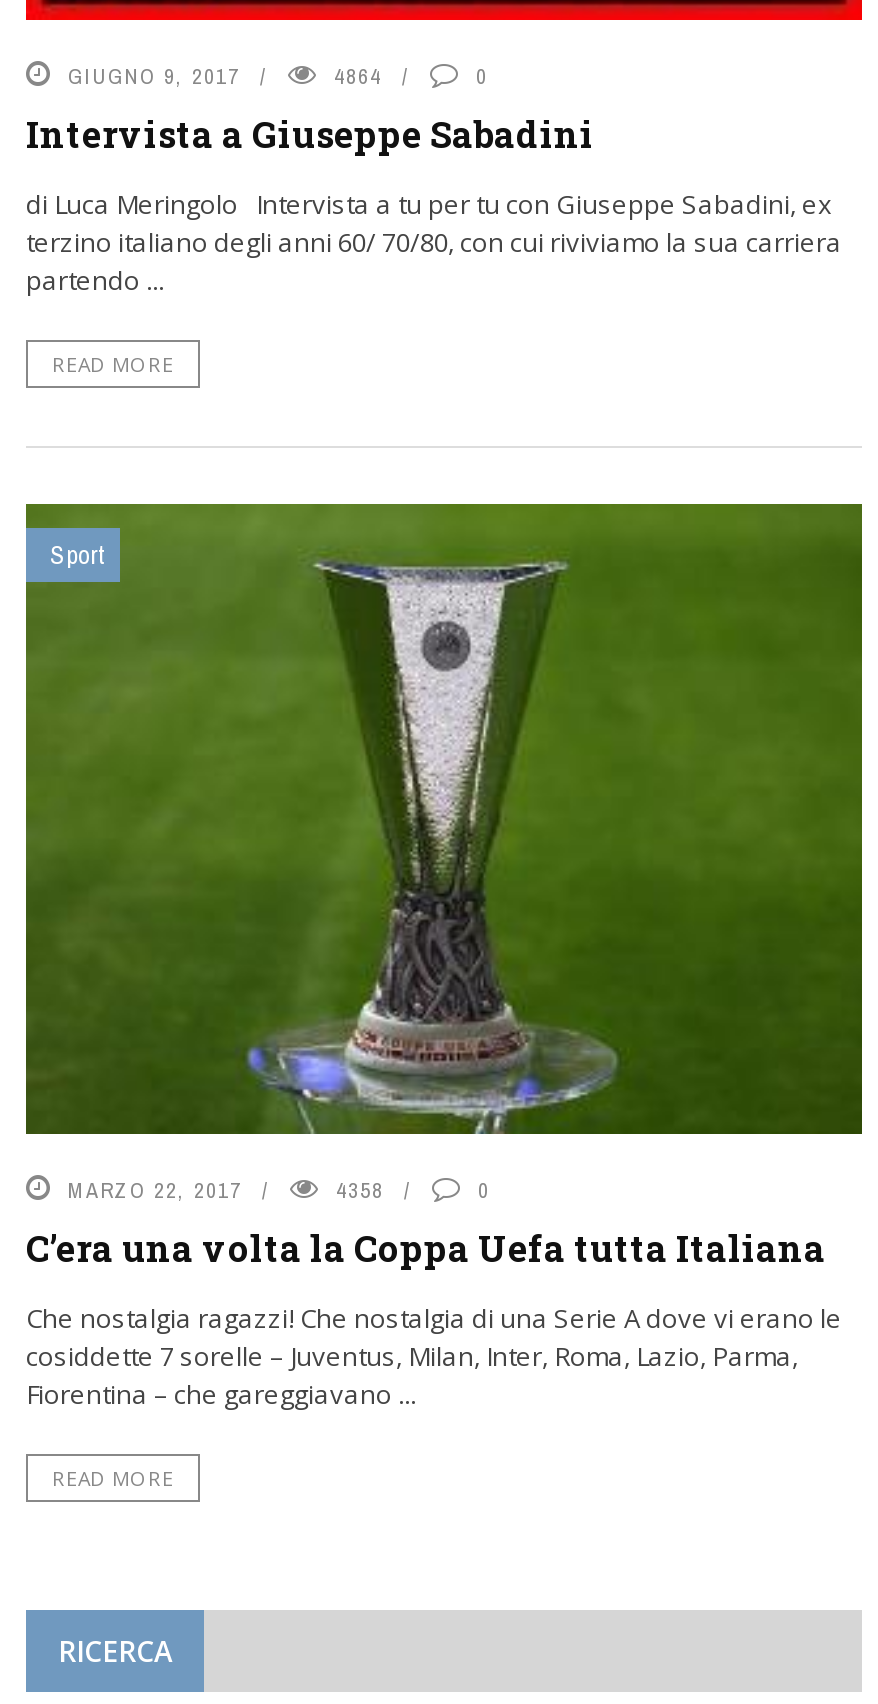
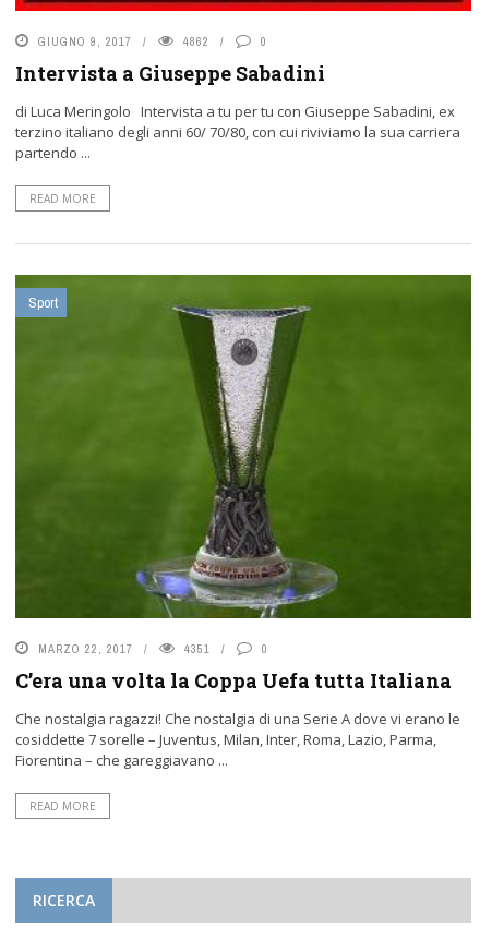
- 4864
+ 4862

- 4358
+ 4351
